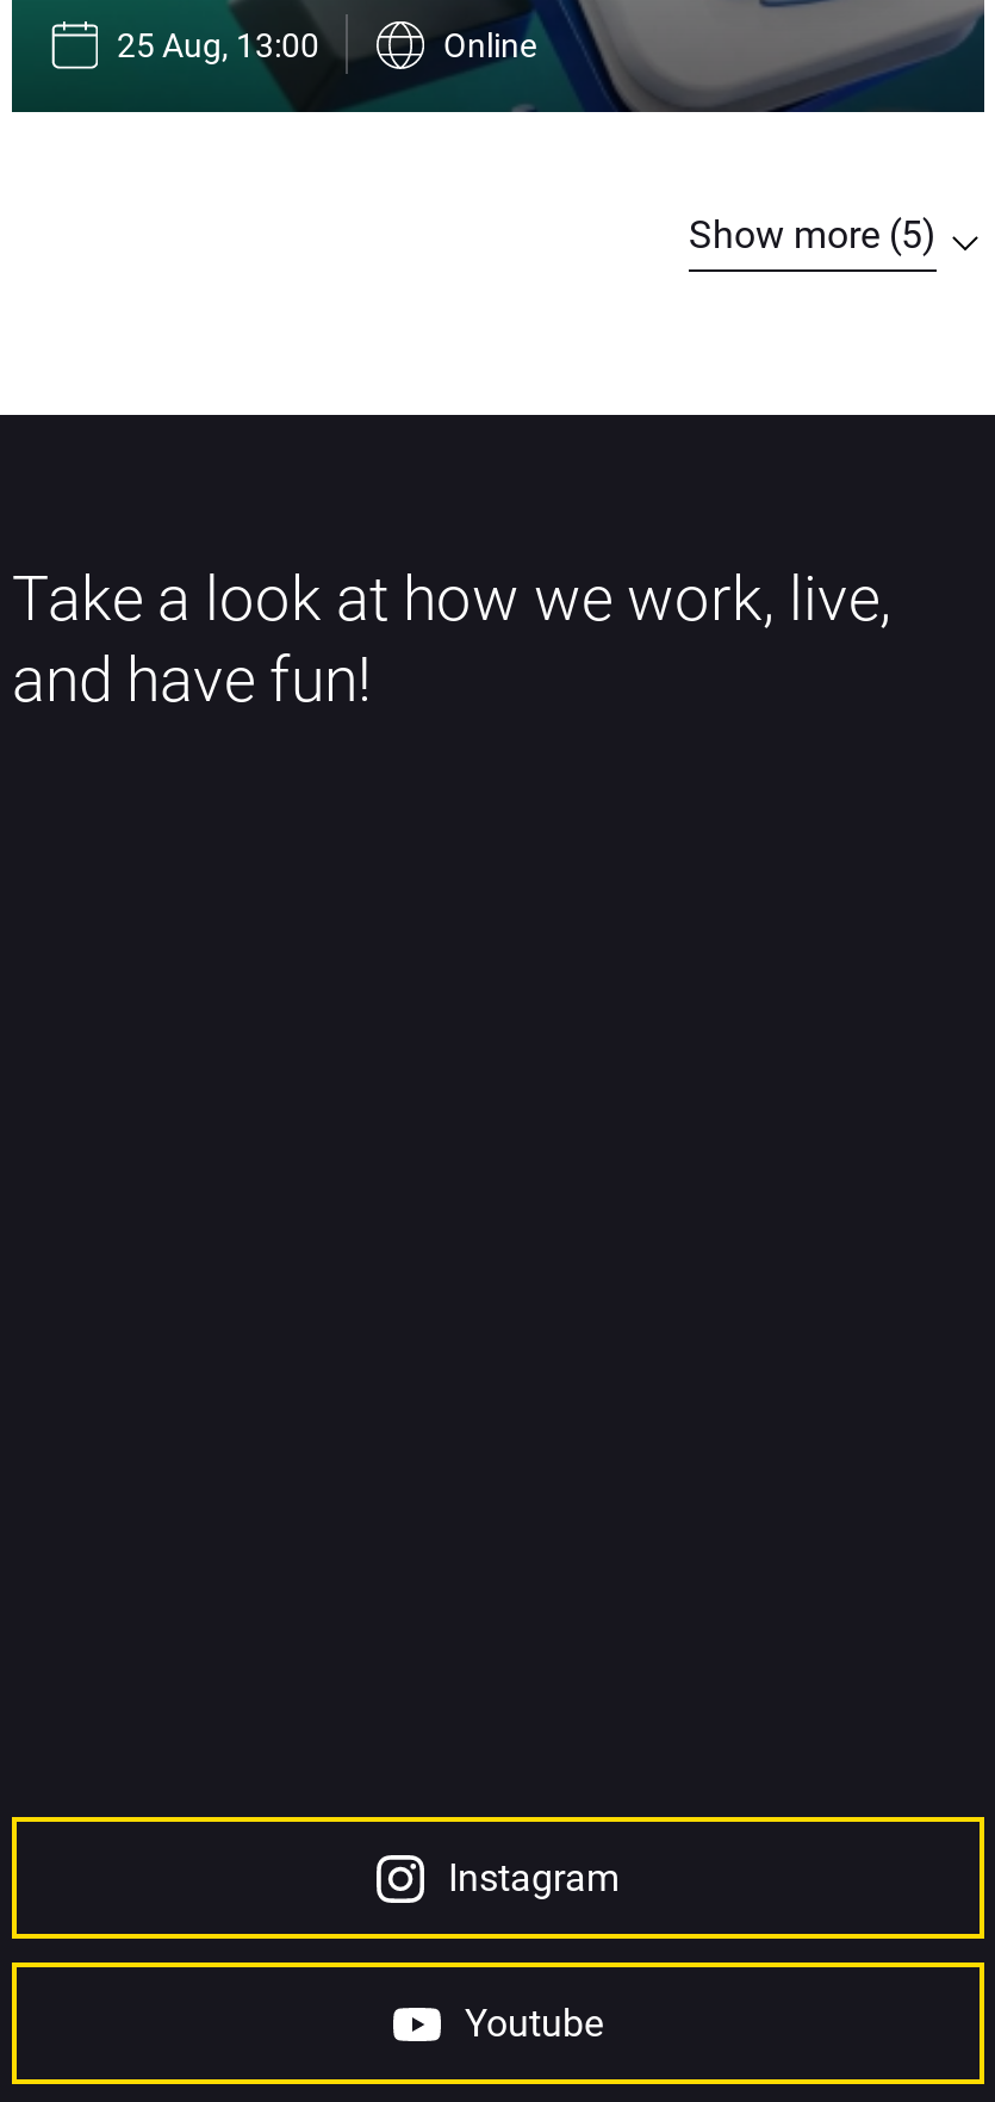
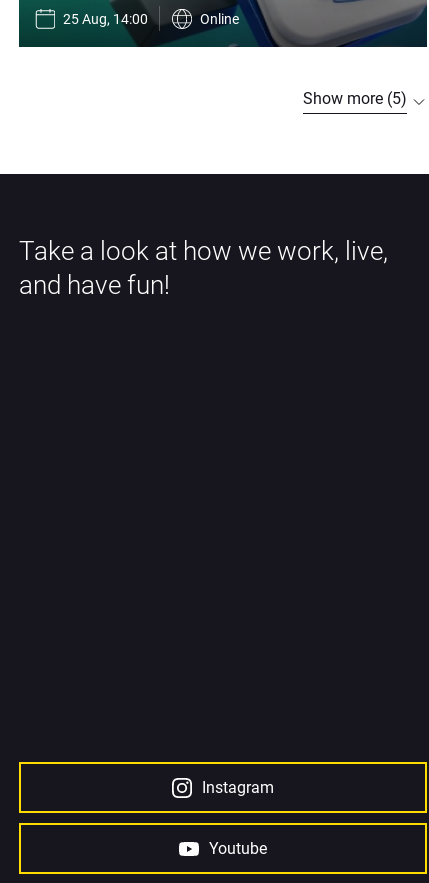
- 25 Aug, 13:00
+ 25 Aug, 14:00
